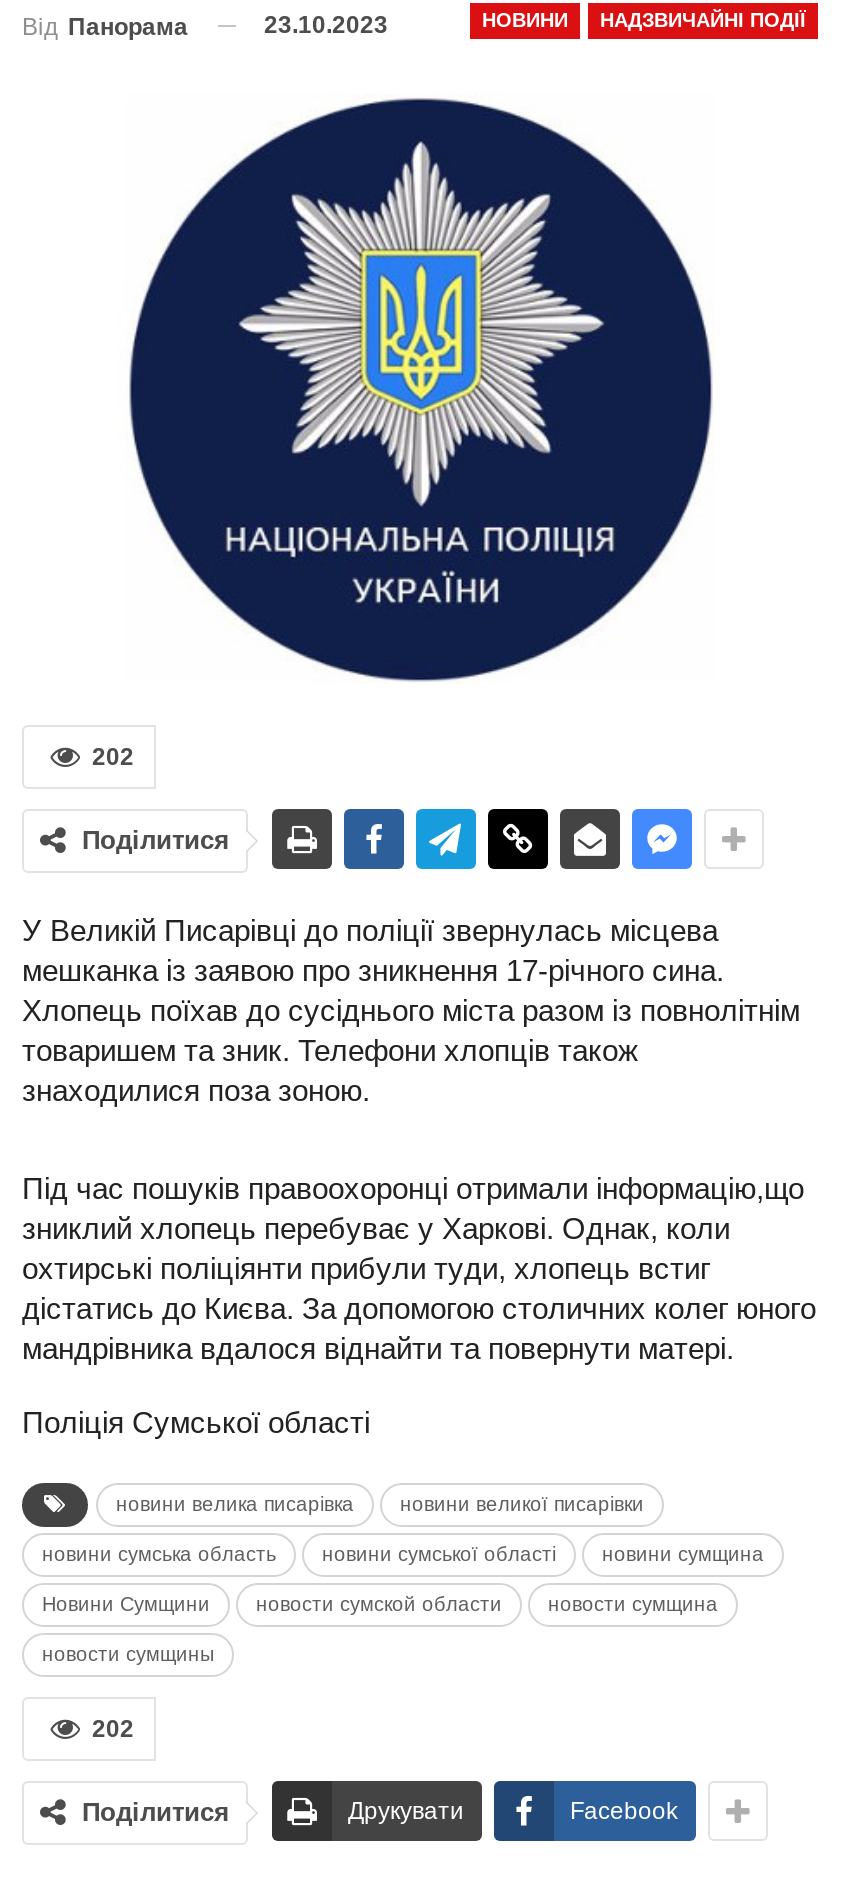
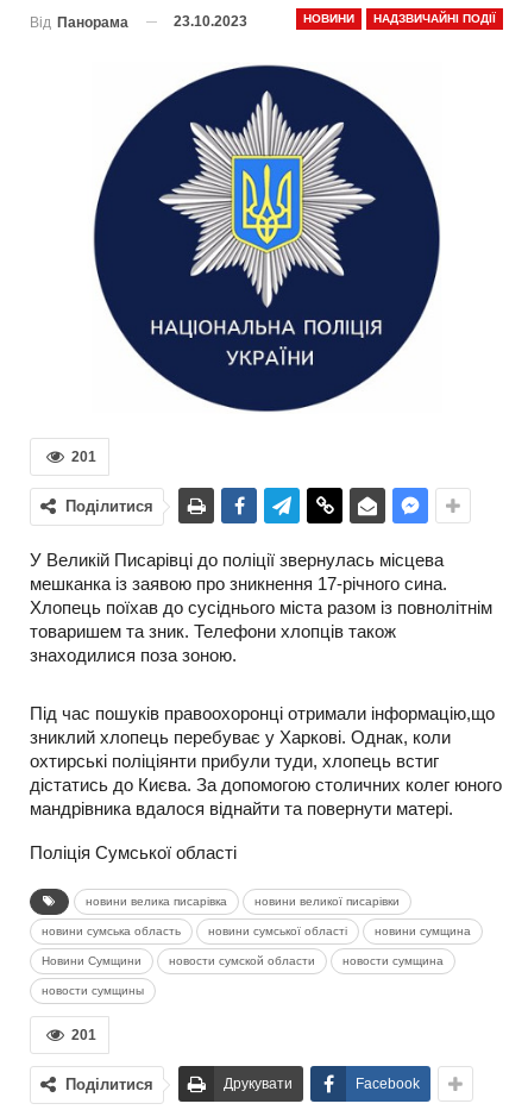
- 202
+ 201

- 202
+ 201
